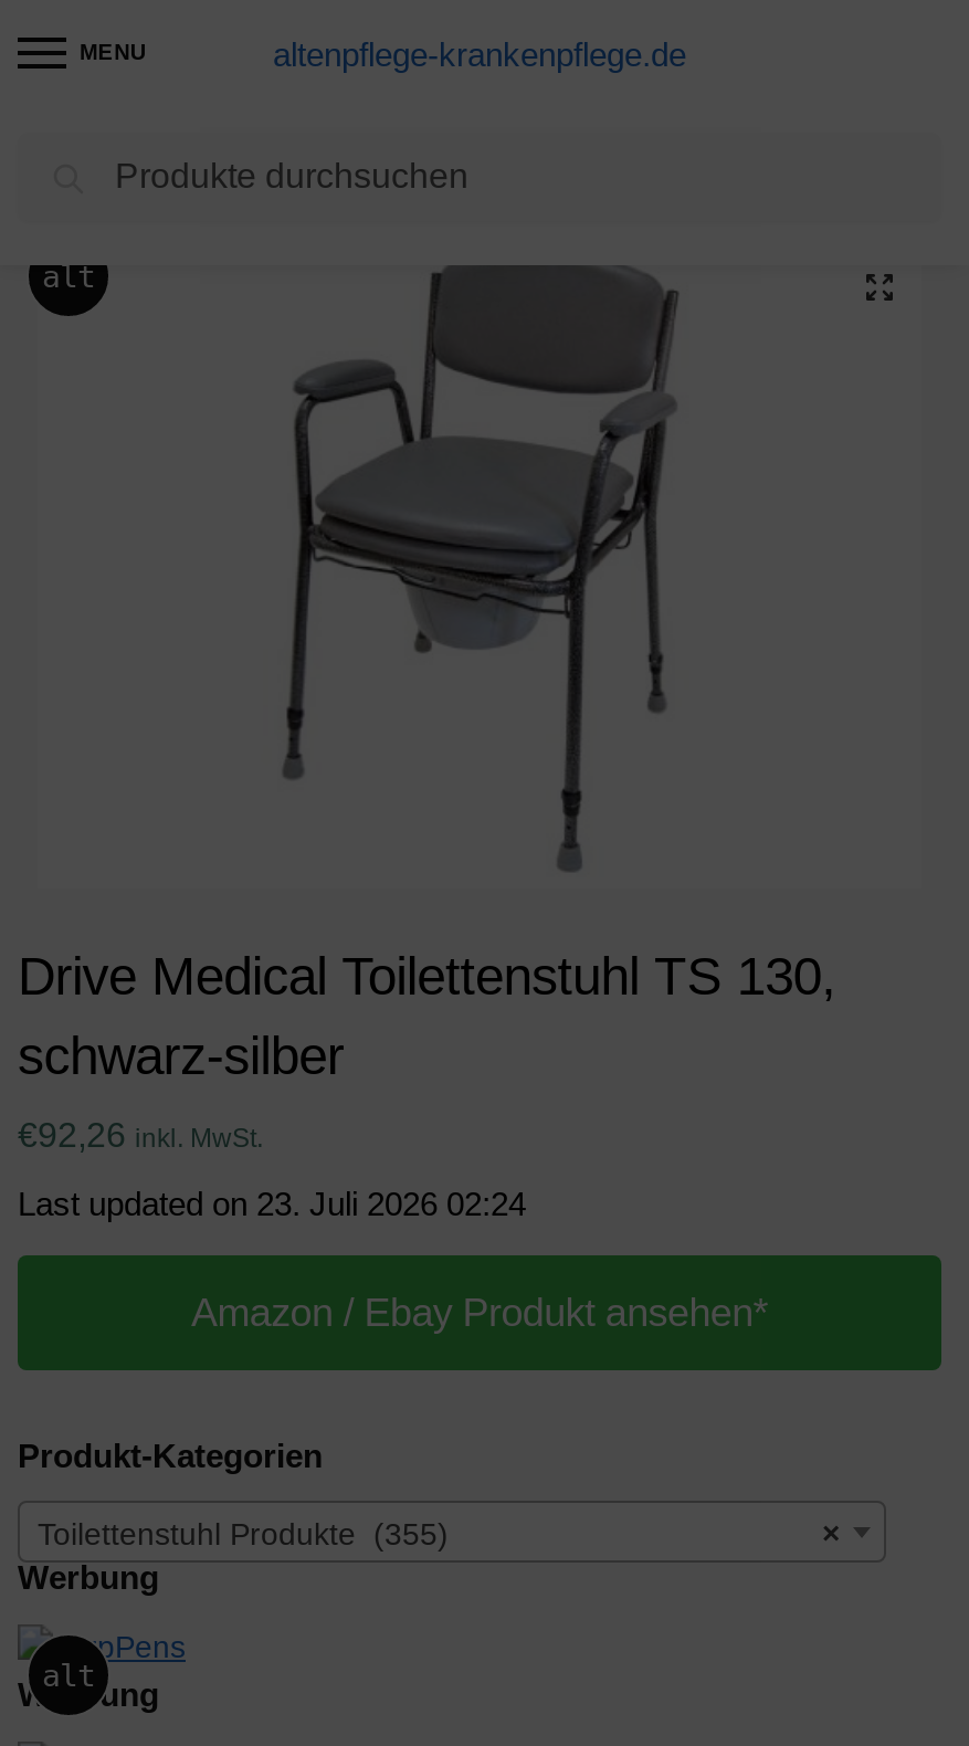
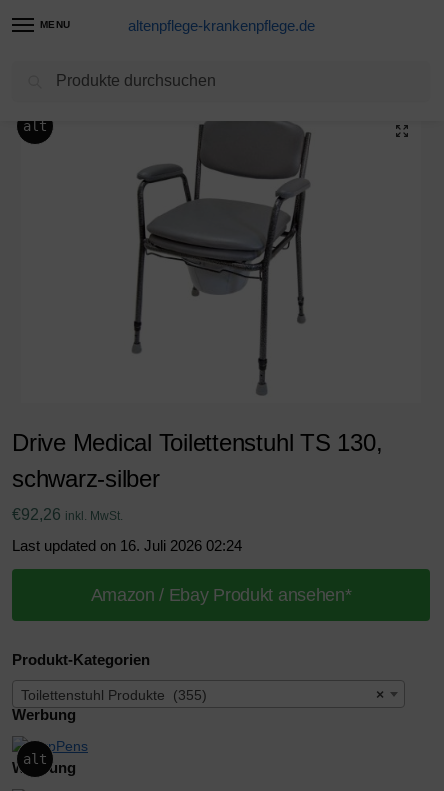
- Last updated on 23. Juli 2026 02:24
+ Last updated on 16. Juli 2026 02:24
